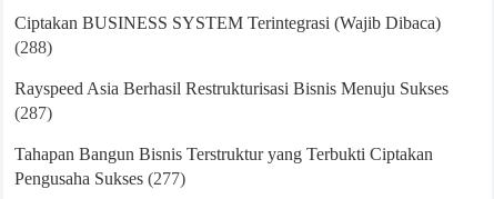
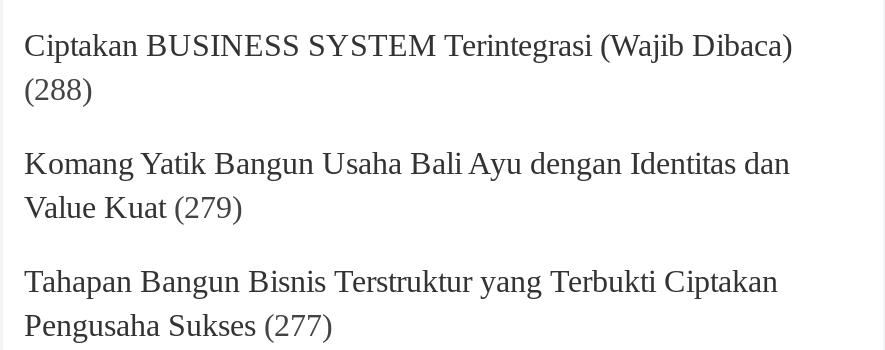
- Rayspeed Asia Berhasil Restrukturisasi Bisnis Menuju Sukses
- (287)
+ Komang Yatik Bangun Usaha Bali Ayu dengan Identitas dan
+ Value Kuat (279)
